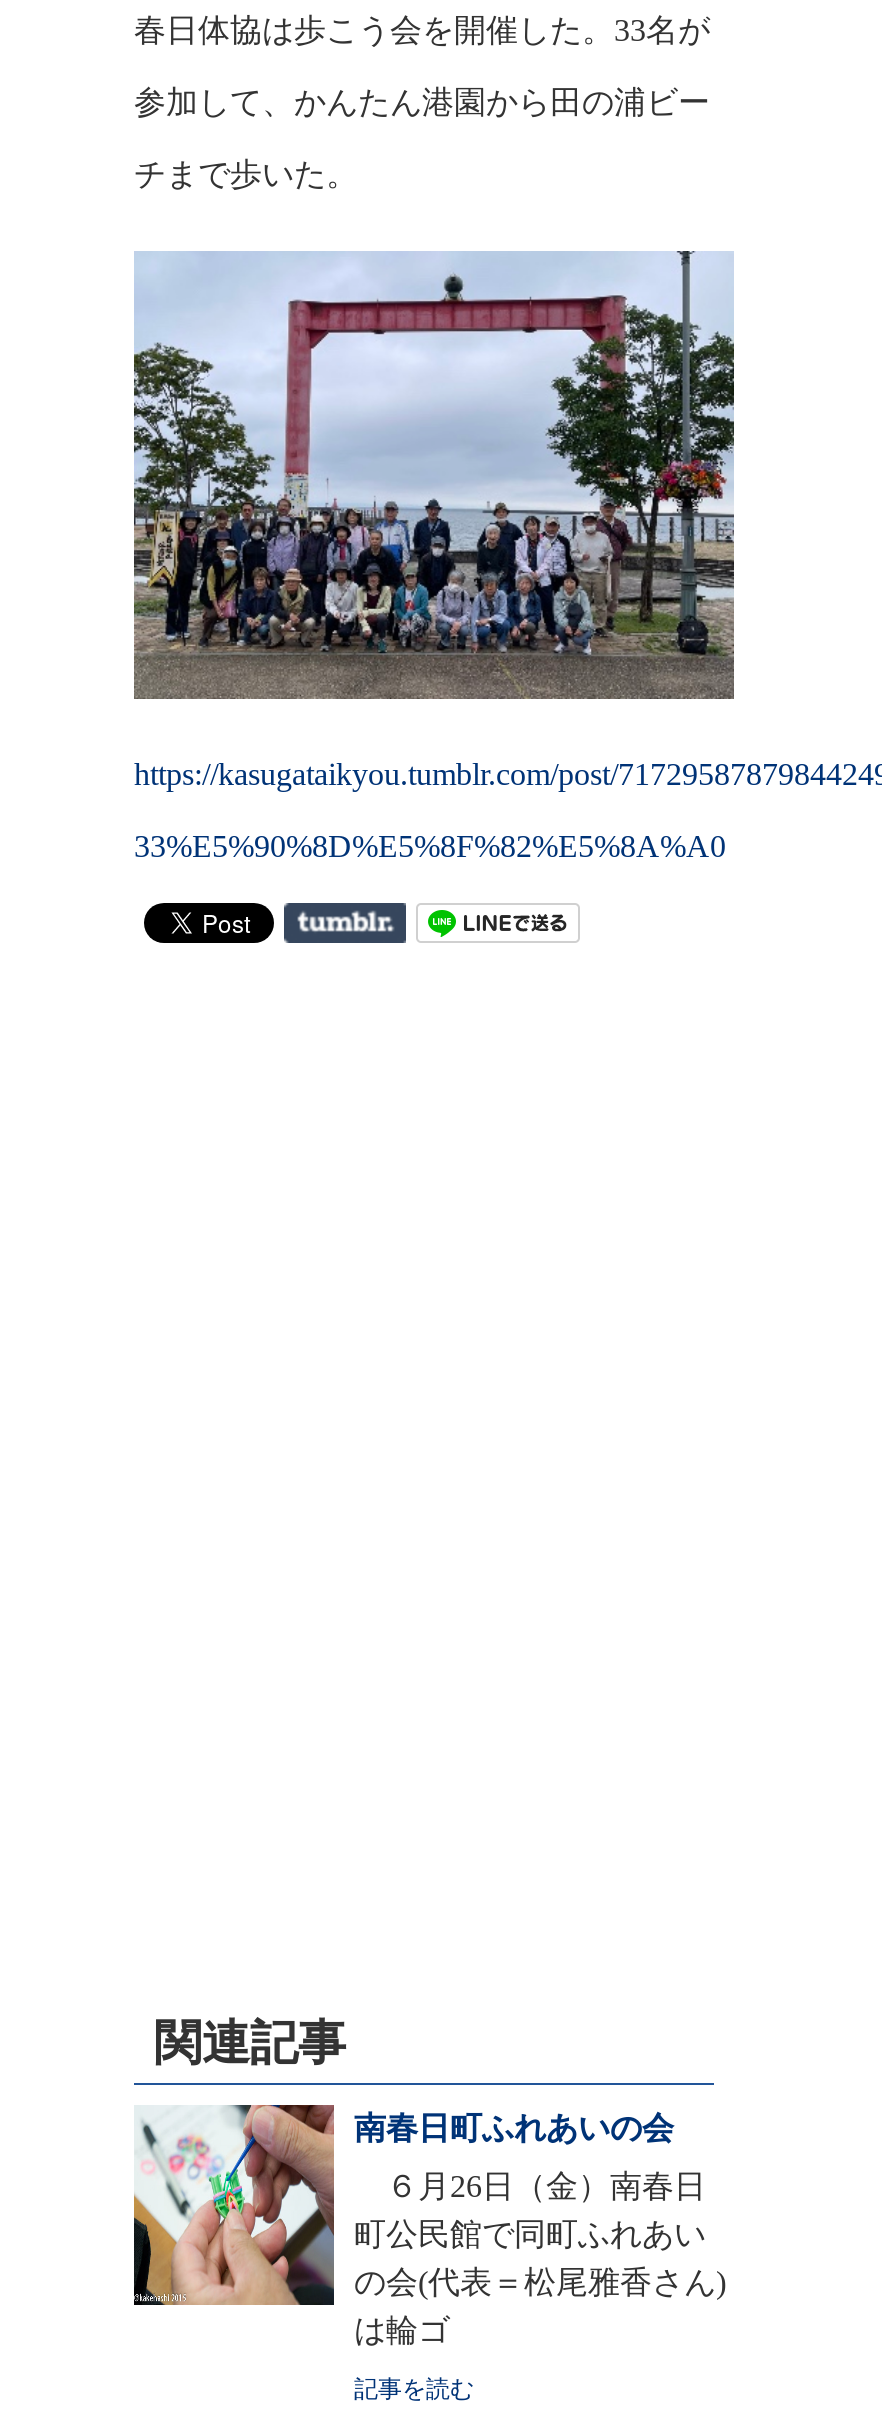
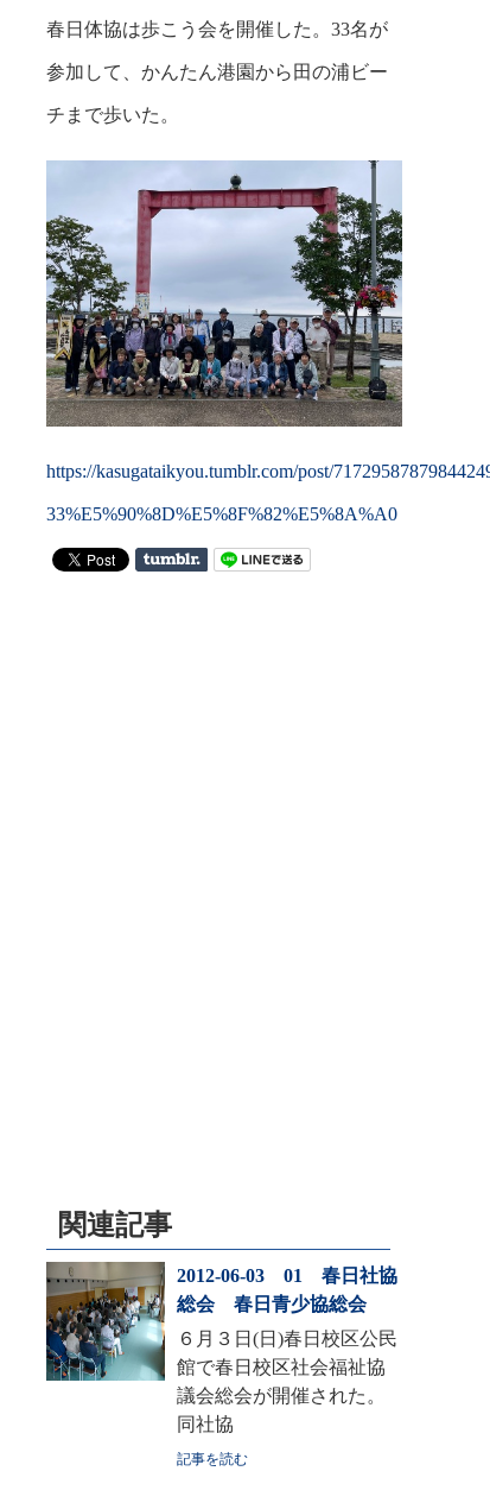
- [image]
- 南春日町ふれあいの会
+ [image]
+ 2012-06-03 01 春日社協
+ 総会 春日青少協総会

- ６月26日（金）南春日
- 町公民館で同町ふれあい
- の会(代表＝松尾雅香さん)
- は輪ゴ
+ ６月３日(日)春日校区公民
+ 館で春日校区社会福祉協
+ 議会総会が開催された。
+ 同社協
